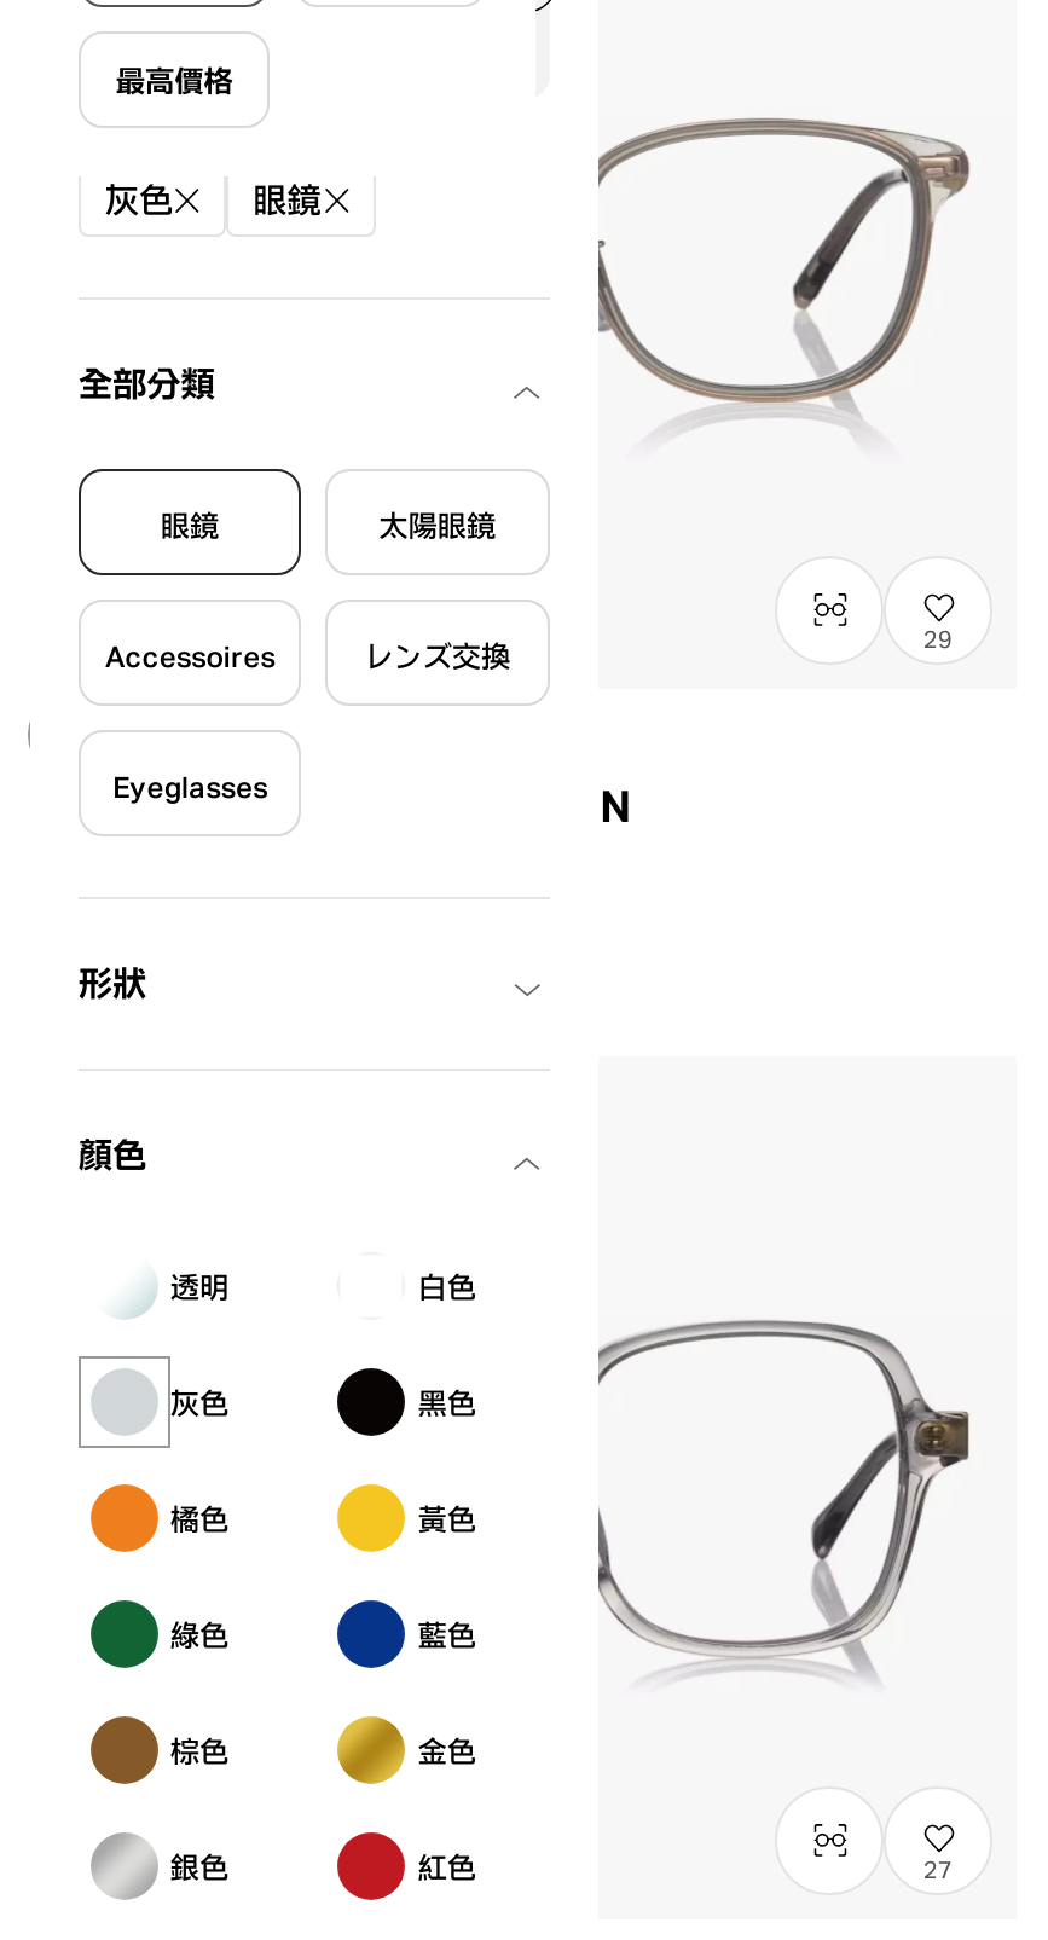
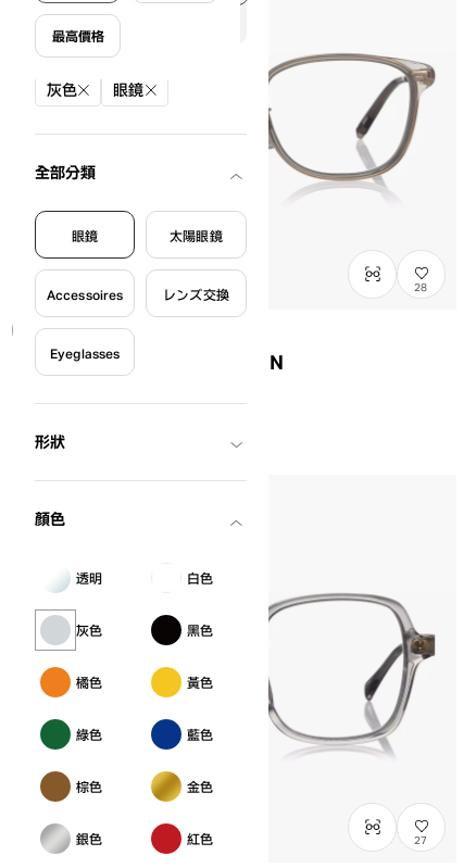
- 29
+ 28
